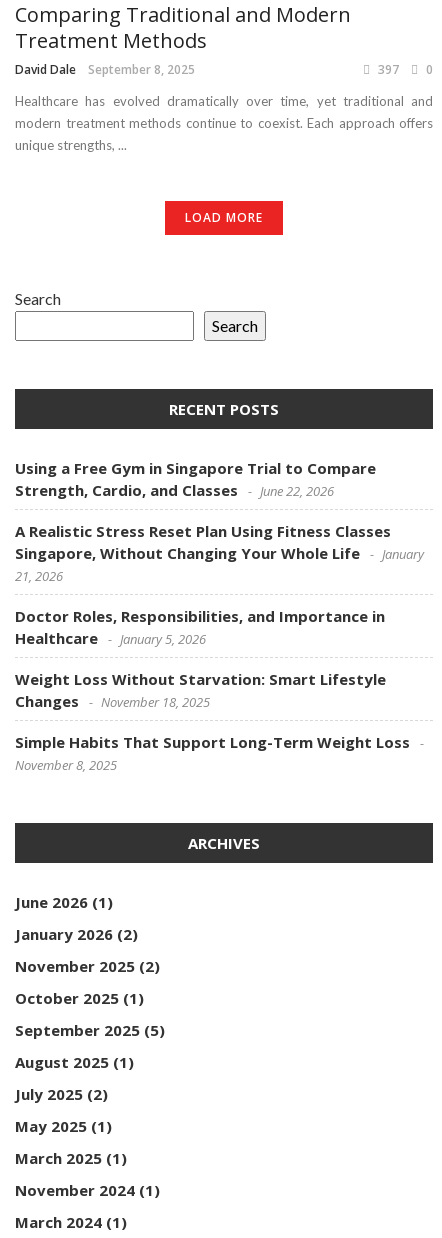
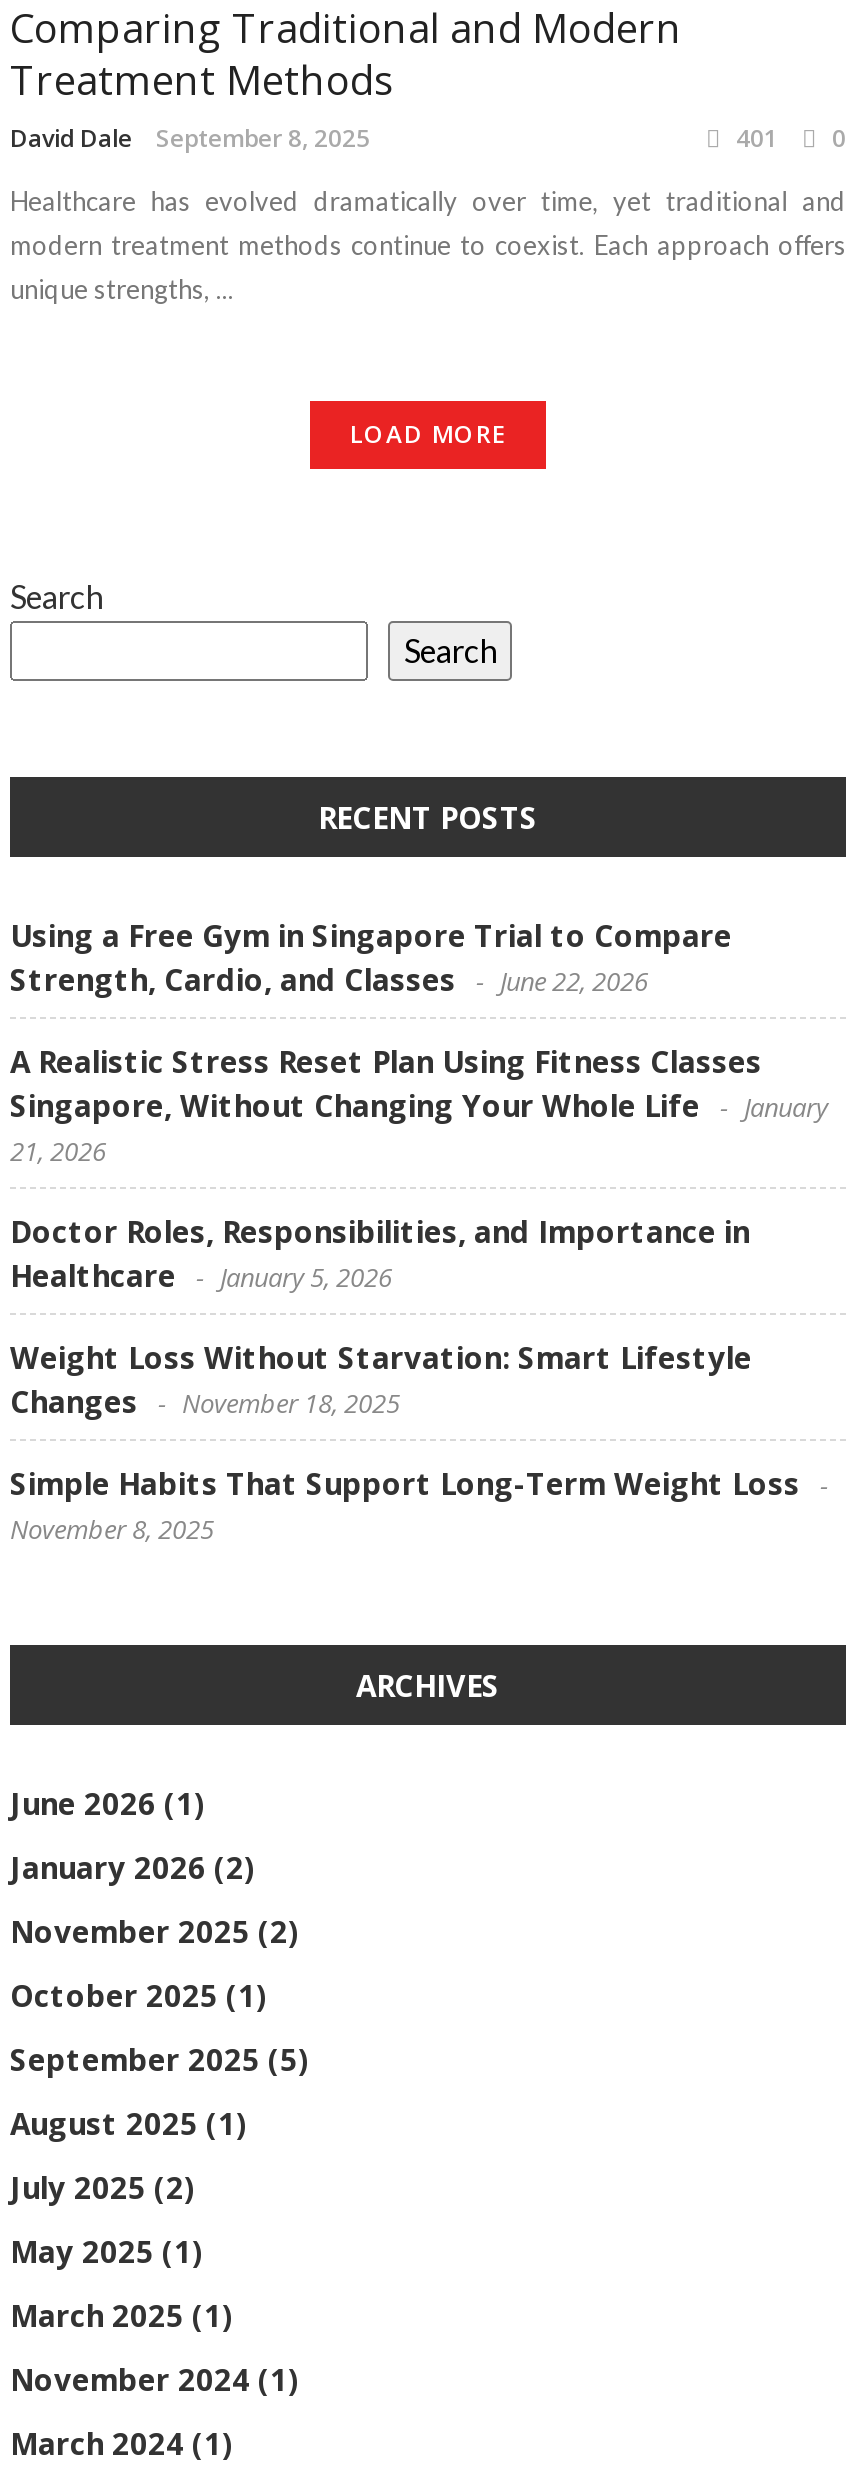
- 397 0
+ 401 0
